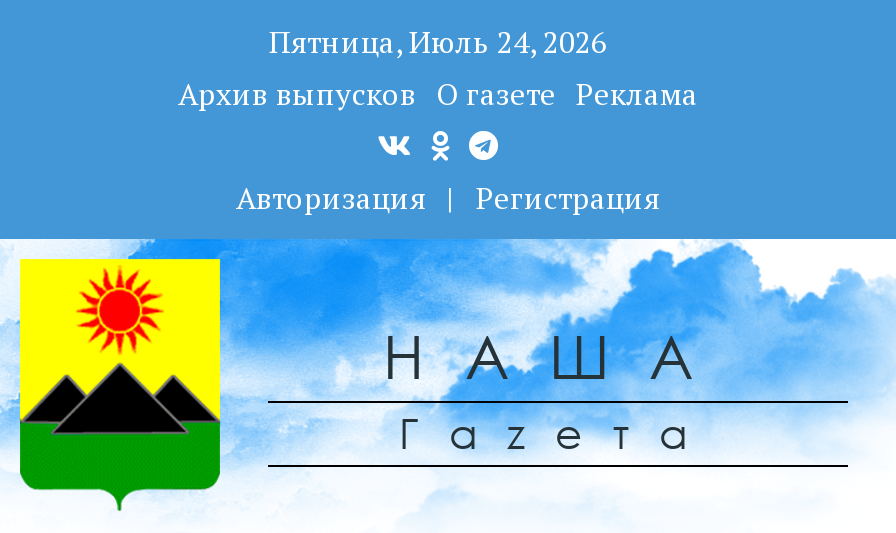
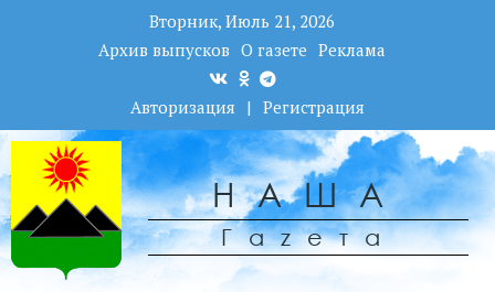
- Пятница, Июль 24, 2026
+ Вторник, Июль 21, 2026
